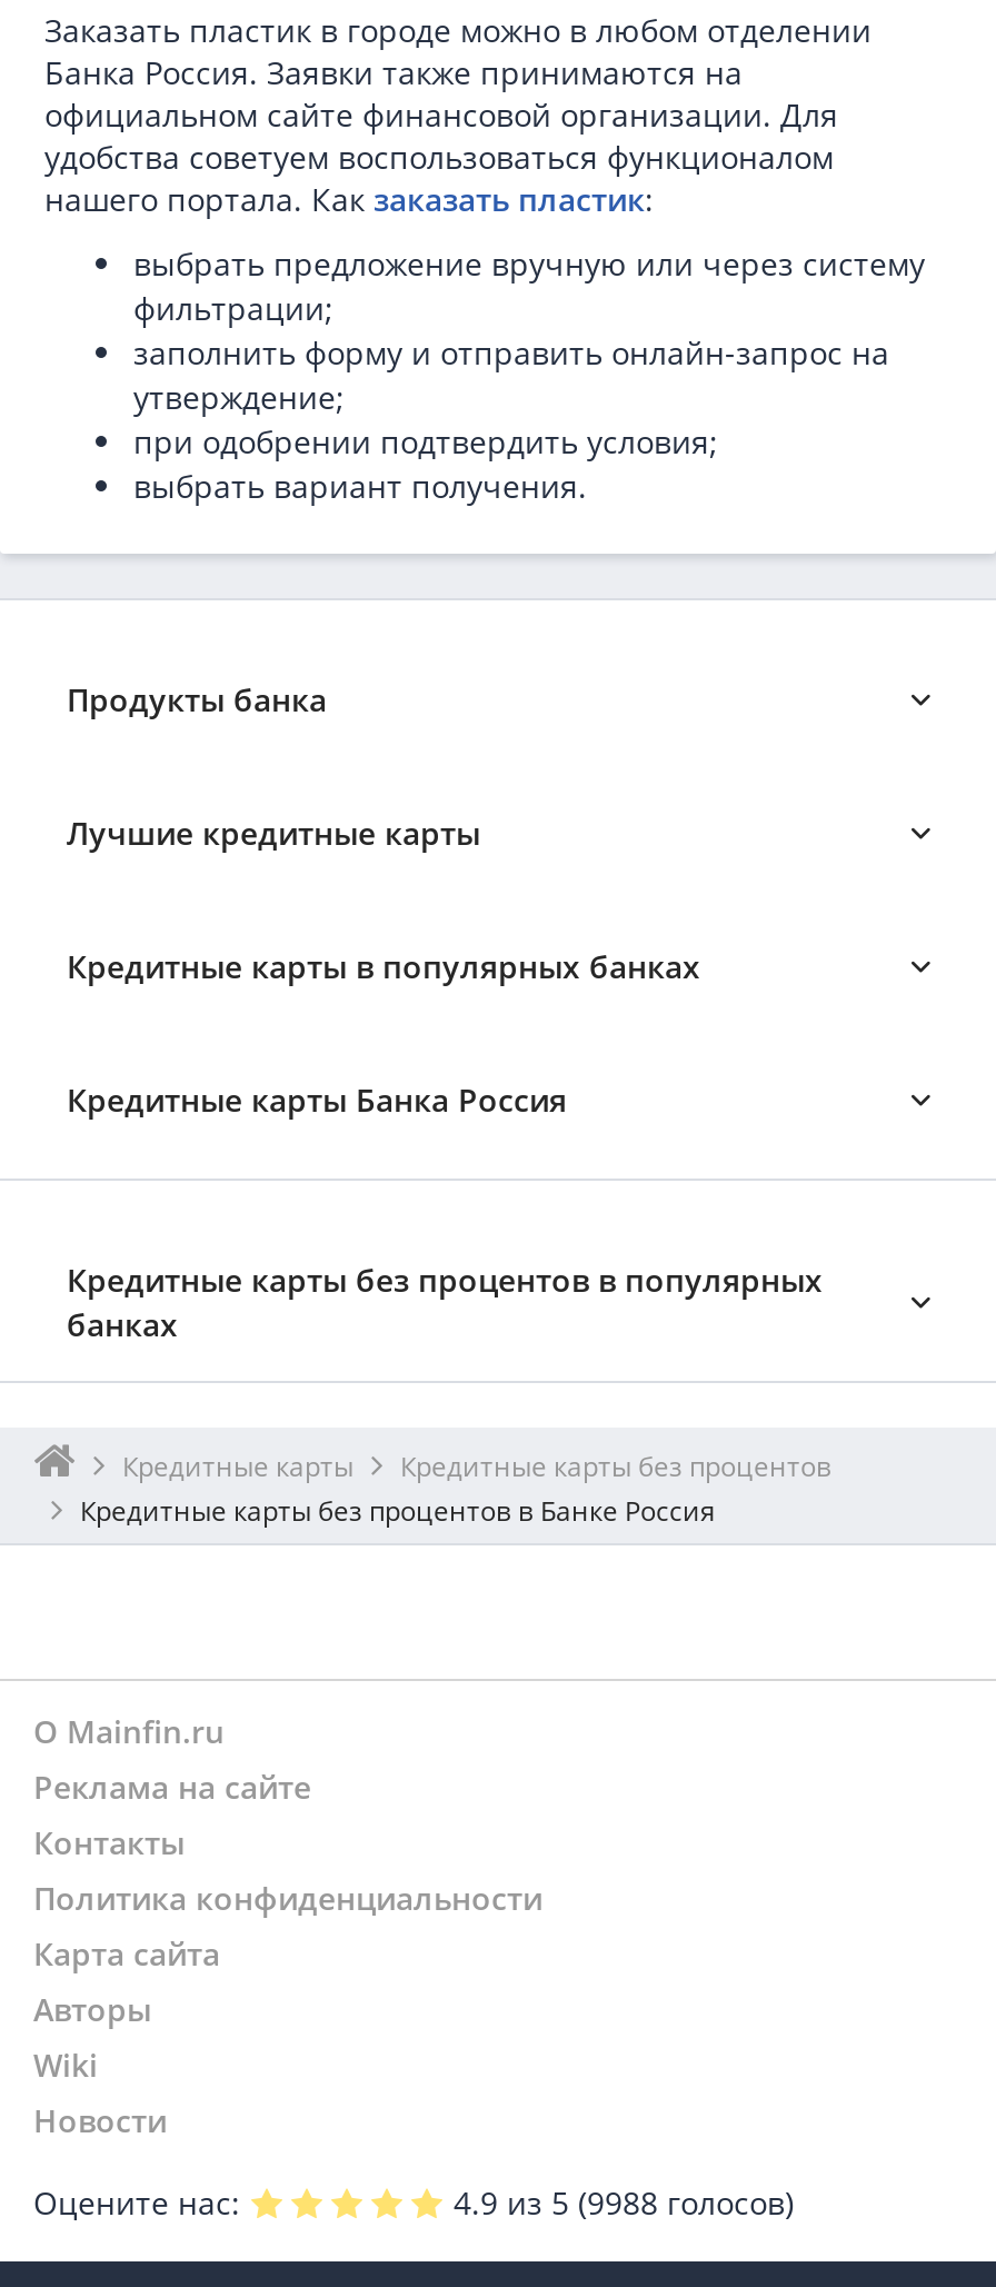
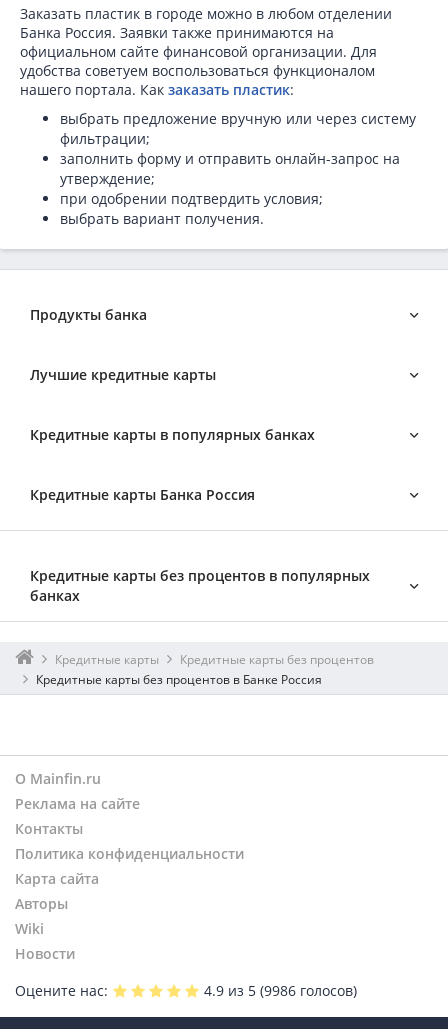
- 4.9 из 5 (9988 голосов)
+ 4.9 из 5 (9986 голосов)
